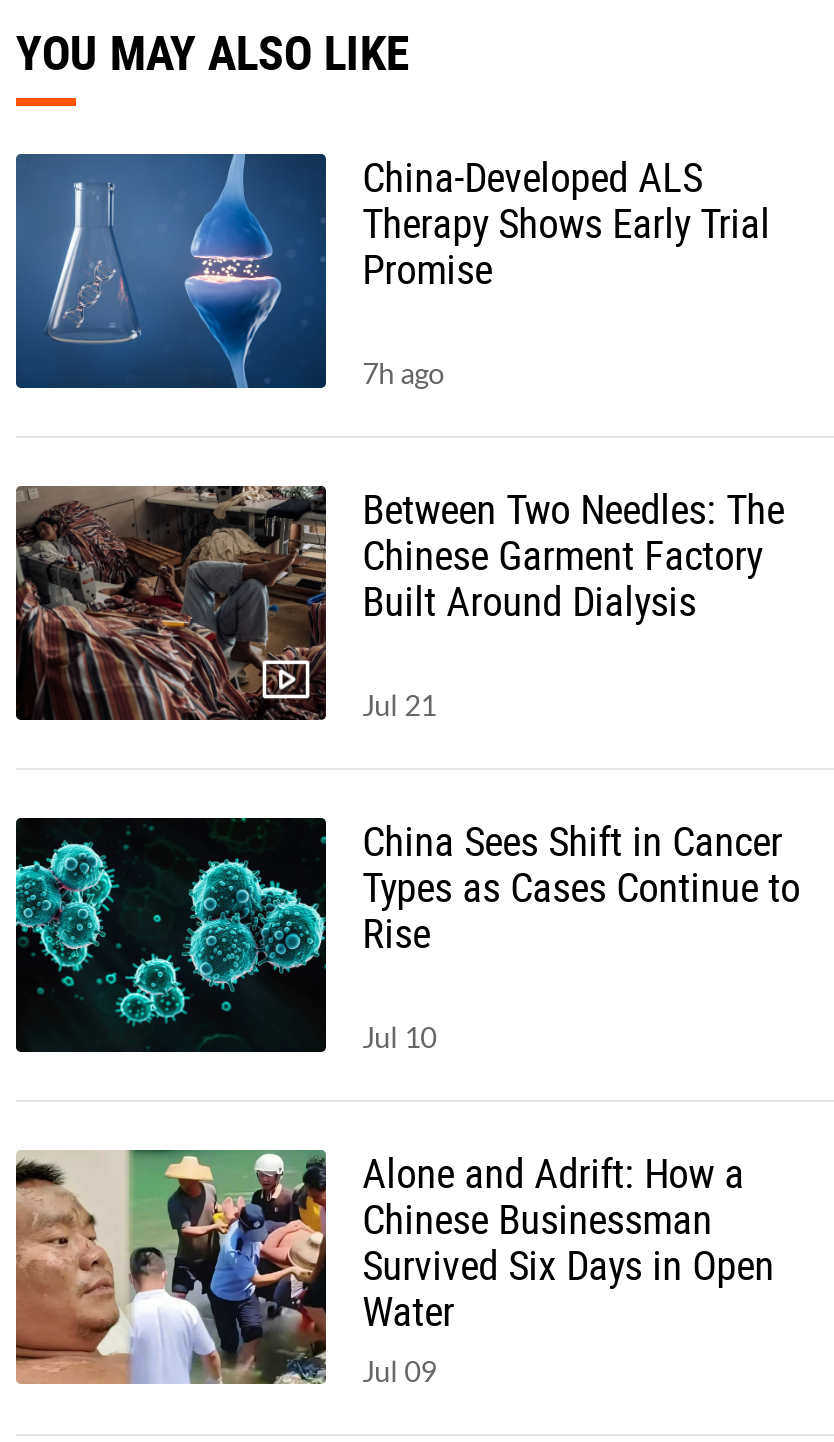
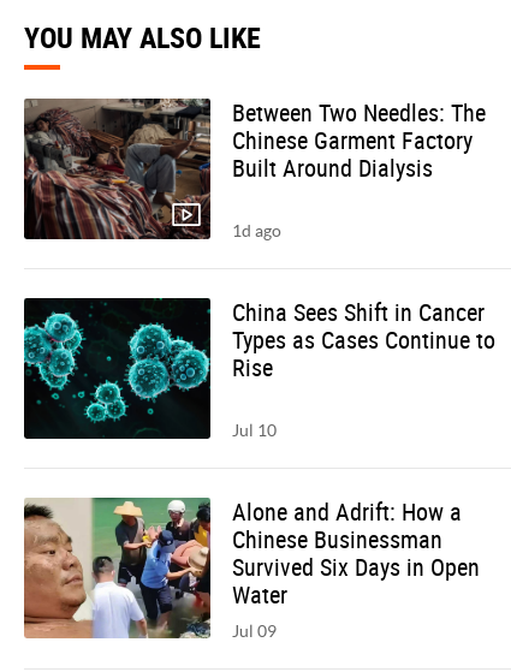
- [image]
- China-Developed ALS
- Therapy Shows Early Trial
- Promise
- 7h ago

- Jul 21
+ 1d ago
